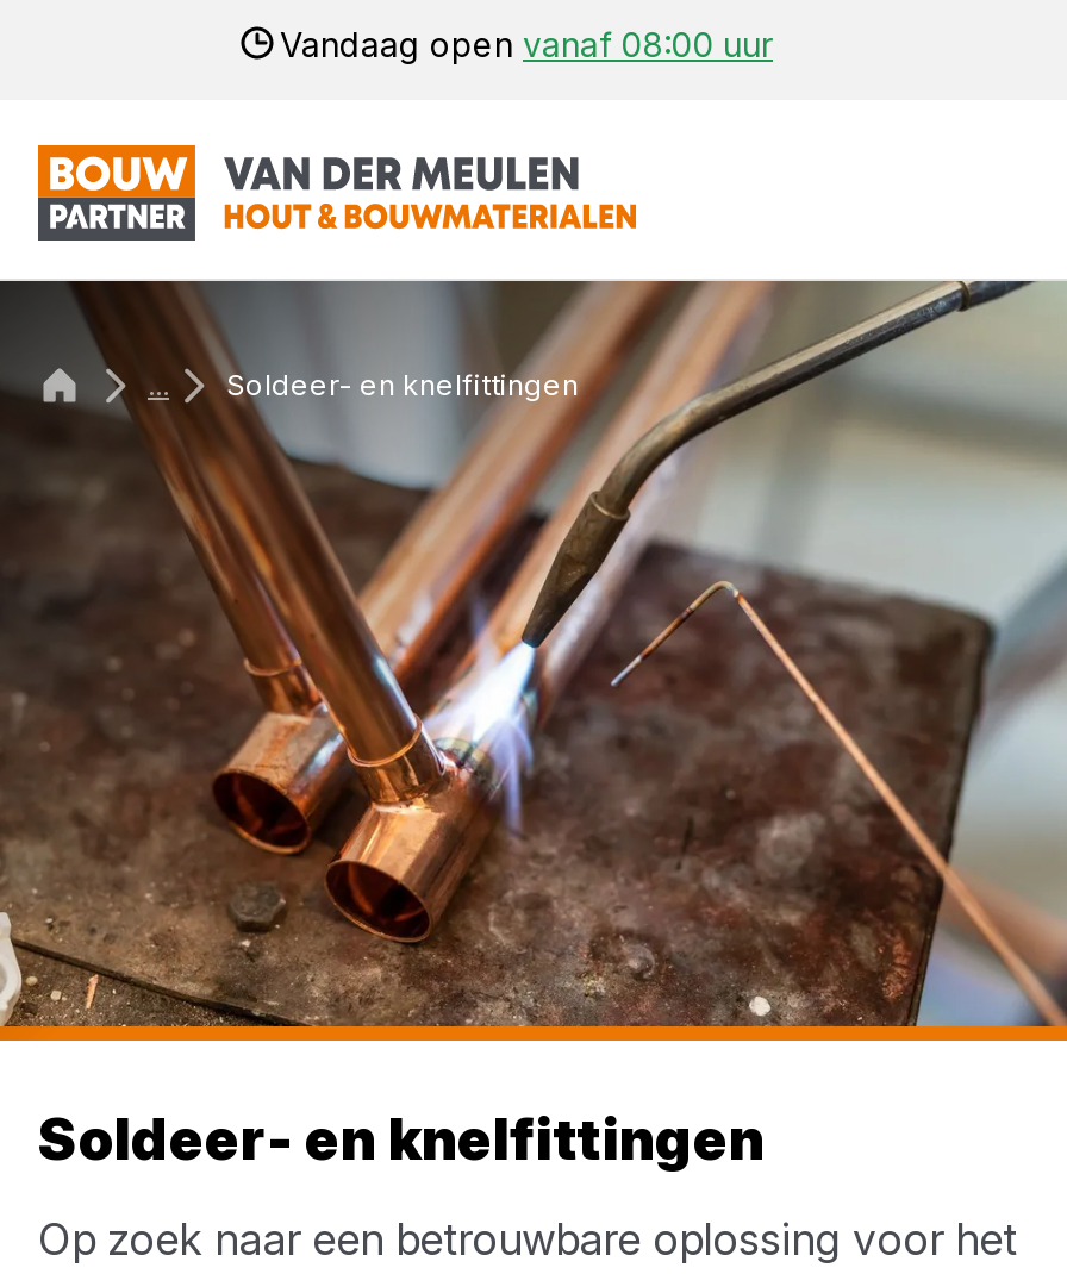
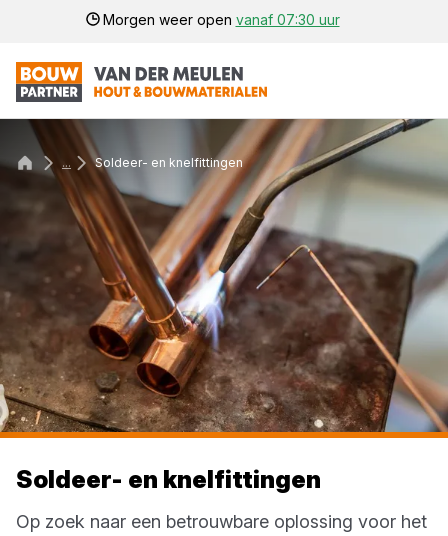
- Vandaag open vanaf 08:00 uur
+ Morgen weer open vanaf 07:30 uur
